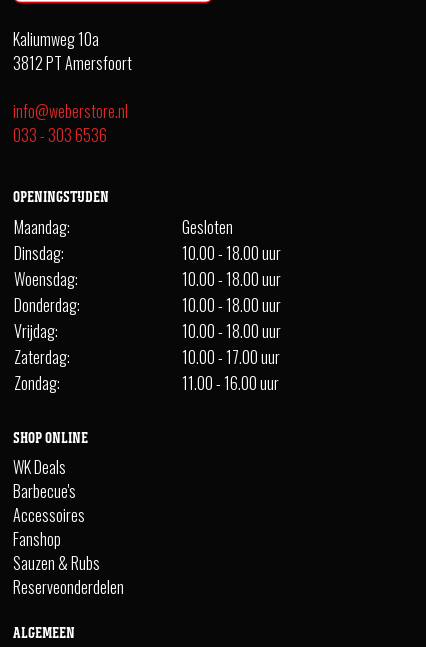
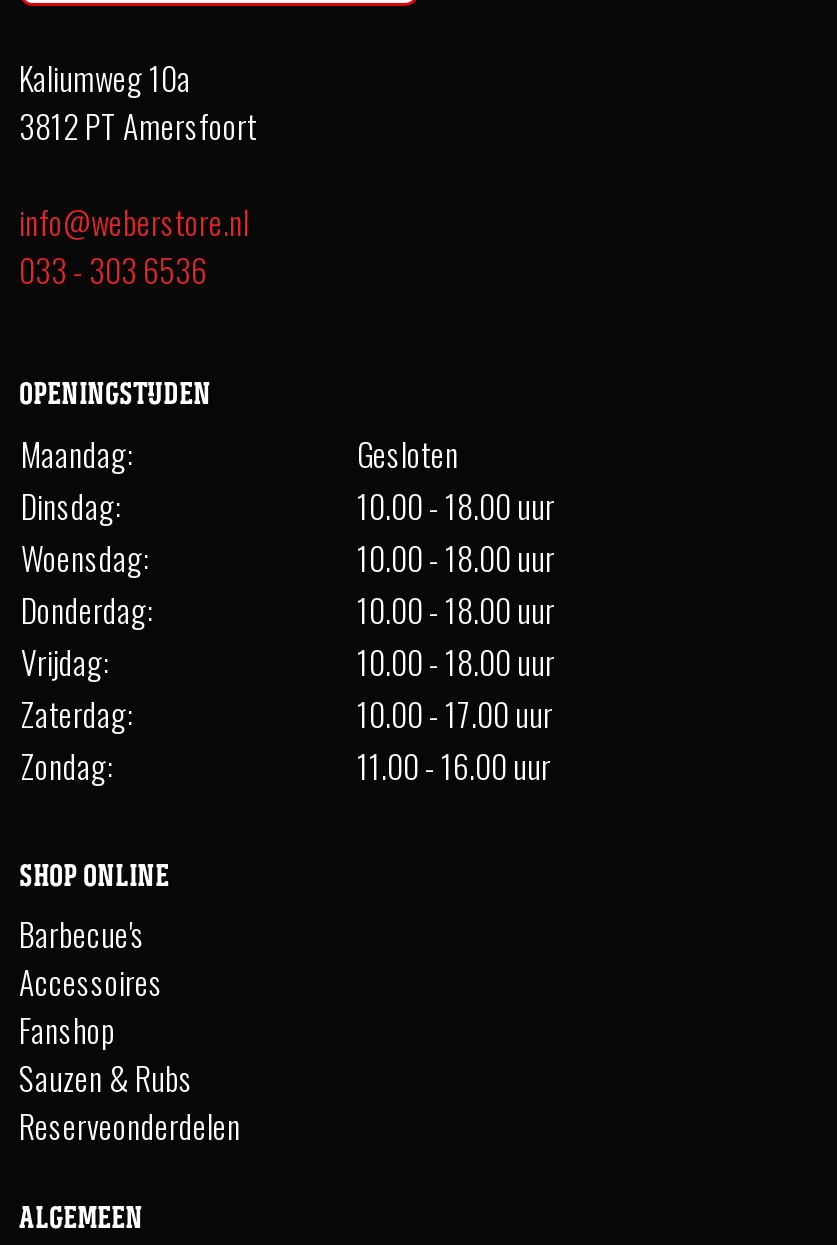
- WK Deals
